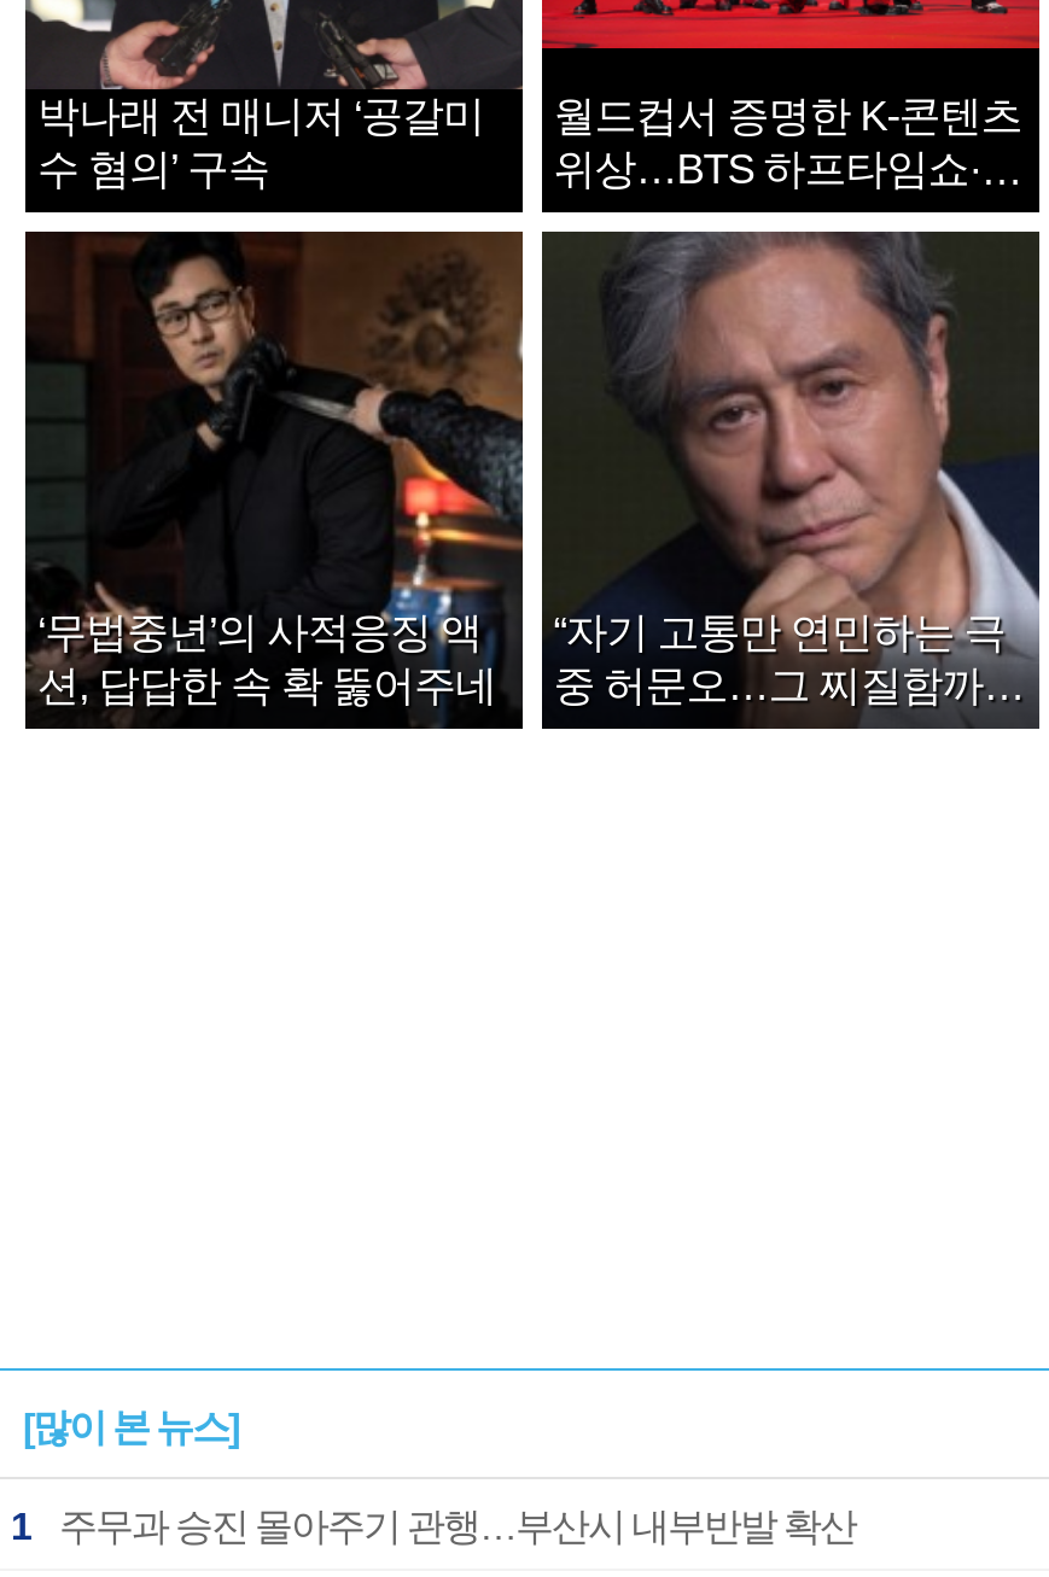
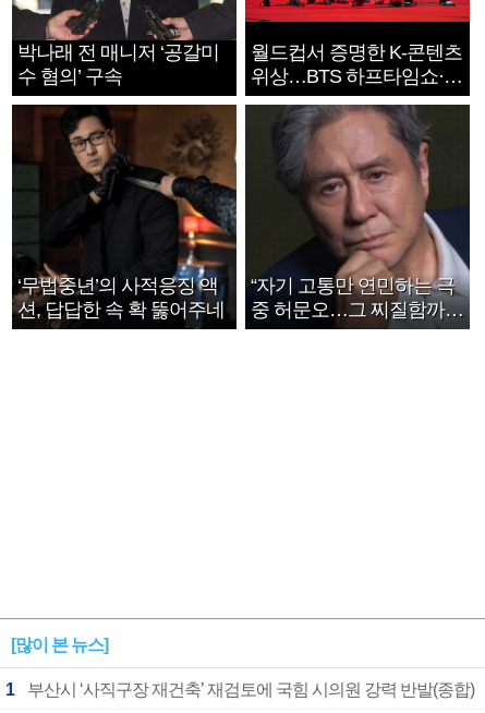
- 주무과 승진 몰아주기 관행…부산시 내부반발 확산
+ 부산시 ‘사직구장 재건축’ 재검토에 국힘 시의원 강력 반발(종합)
